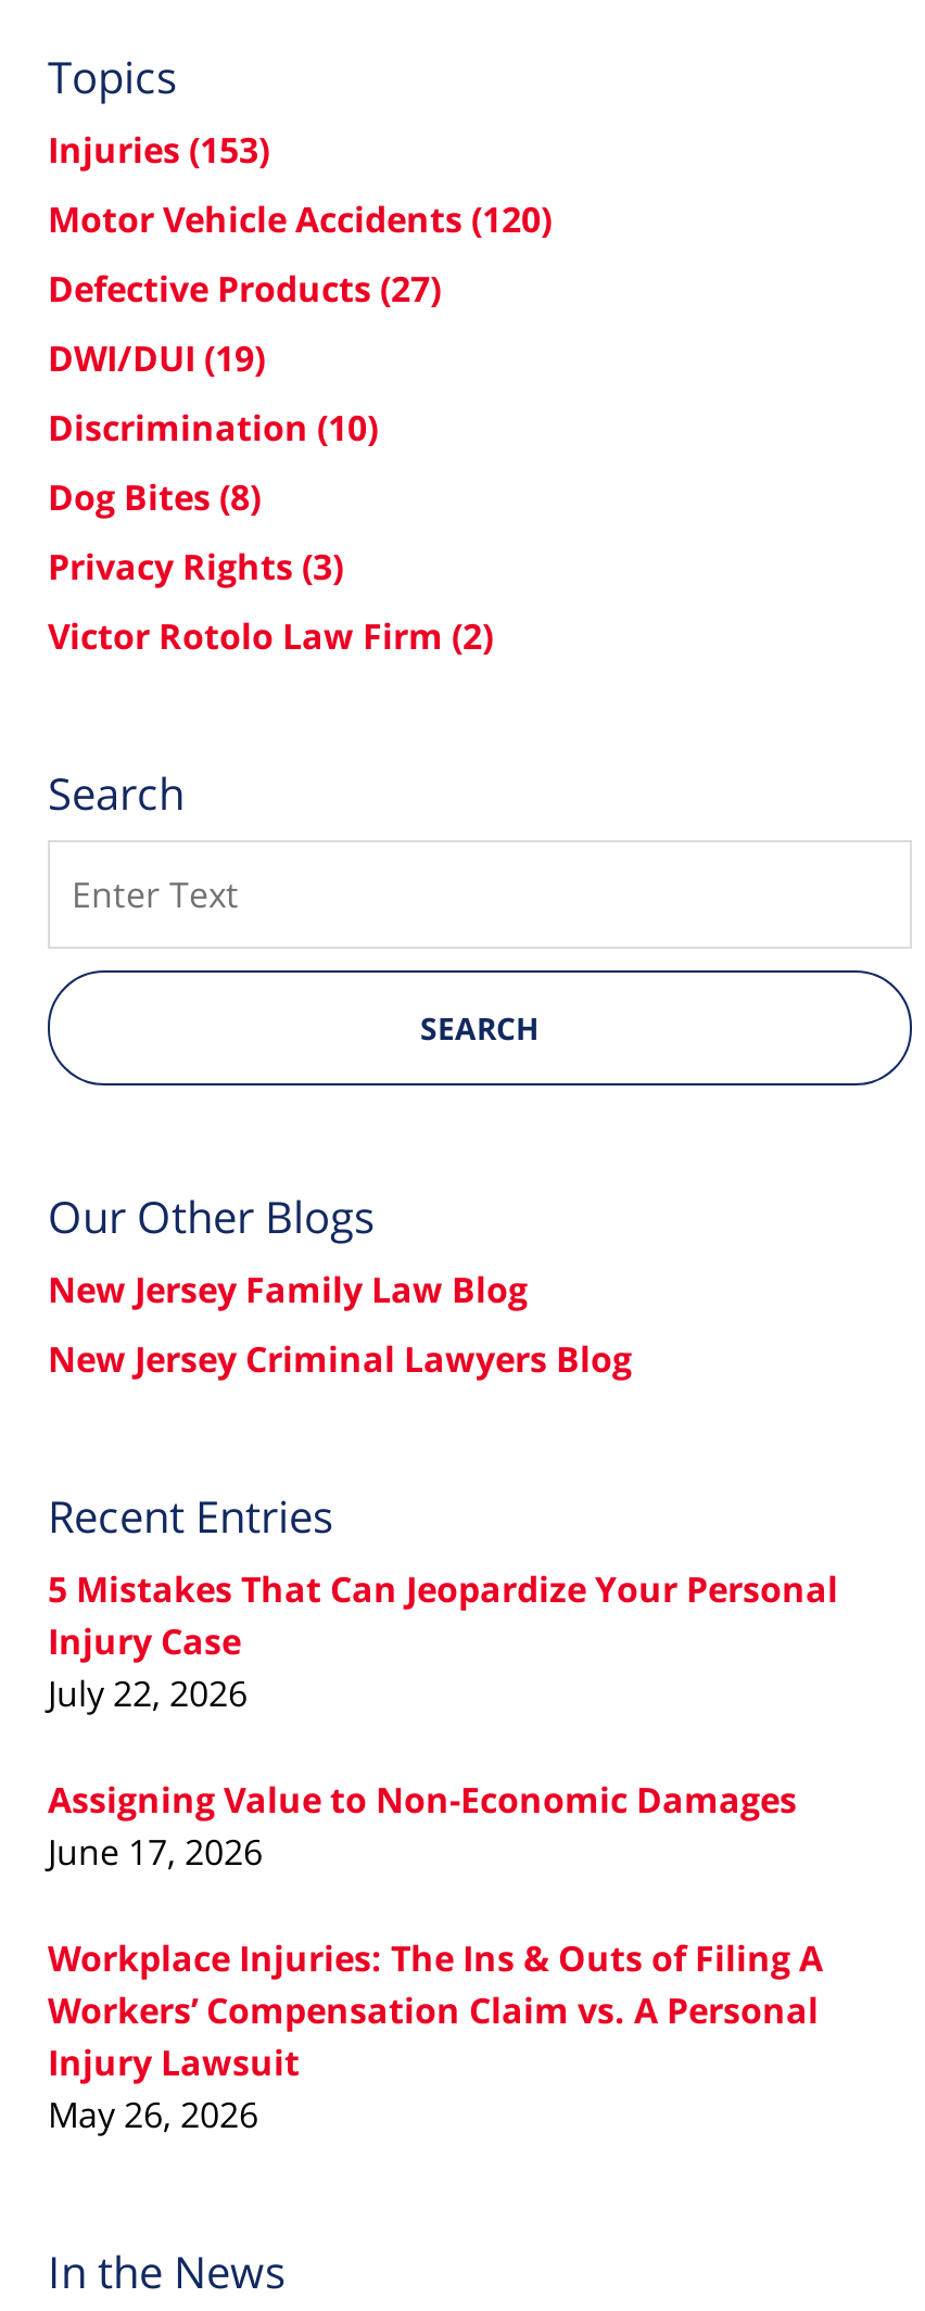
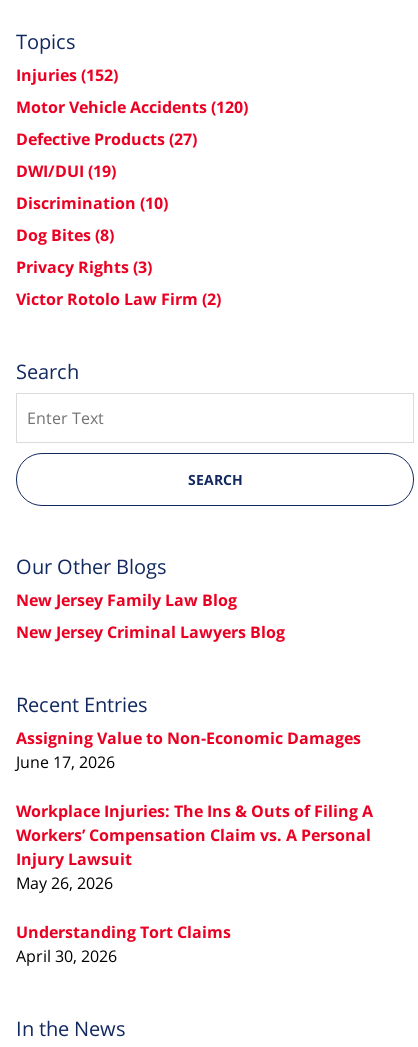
- Injuries (153)
+ Injuries (152)

- 5 Mistakes That Can Jeopardize Your Personal
- Injury Case
- July 22, 2026

moved up: Assigning Value to Non-Economic Damages | June 17, 2026 | Workplace Injuries: The Ins & Outs of Filing A | Workers’ Compensation Claim vs. A Personal | Injury Lawsuit | May 26, 2026

+ Understanding Tort Claims
+ April 30, 2026
